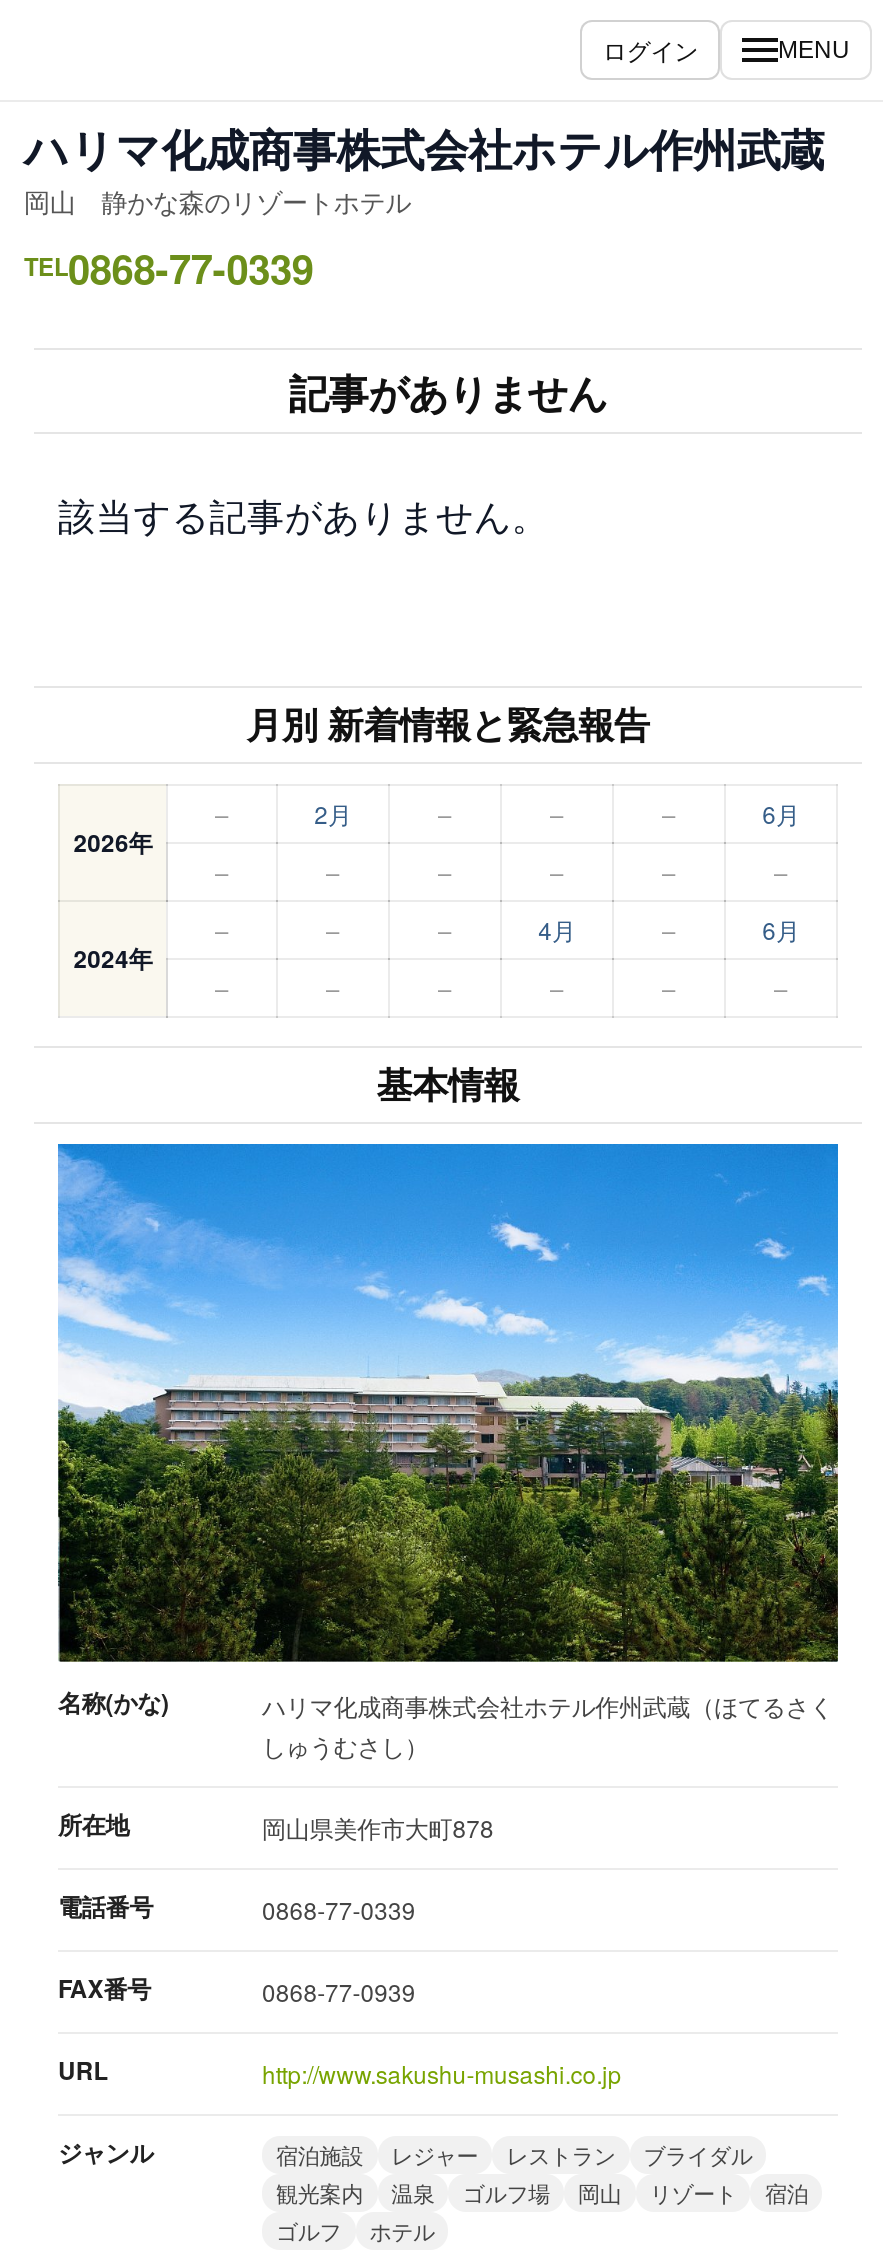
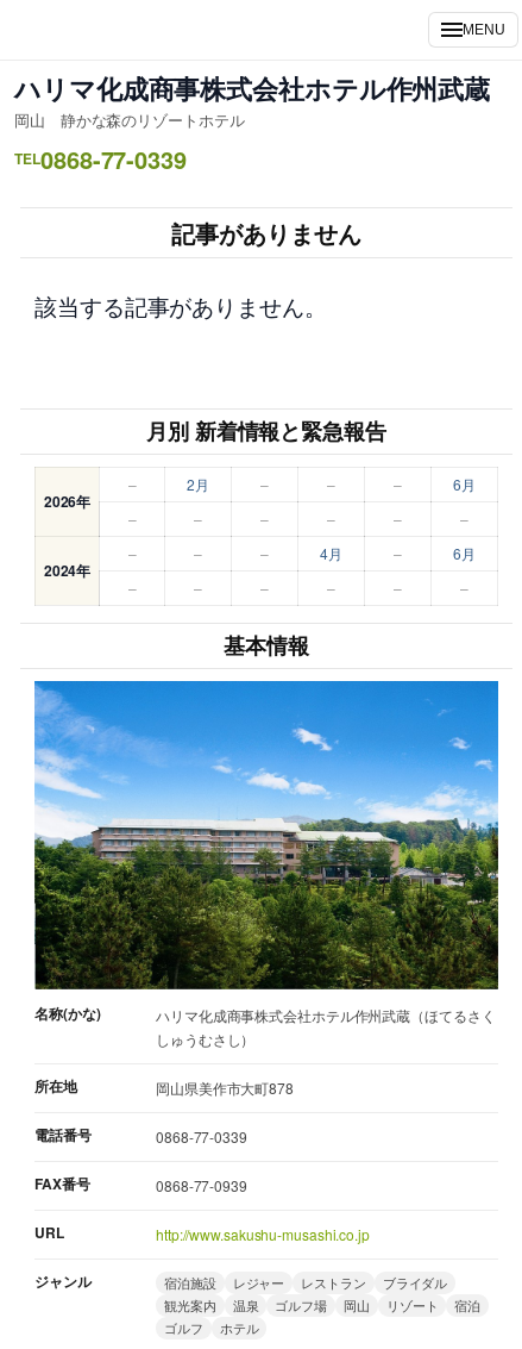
- ログイン
